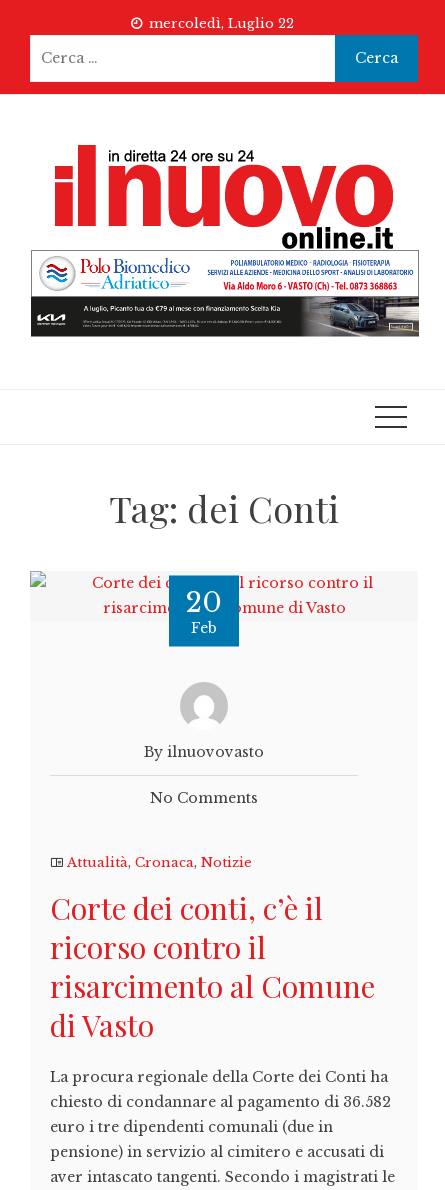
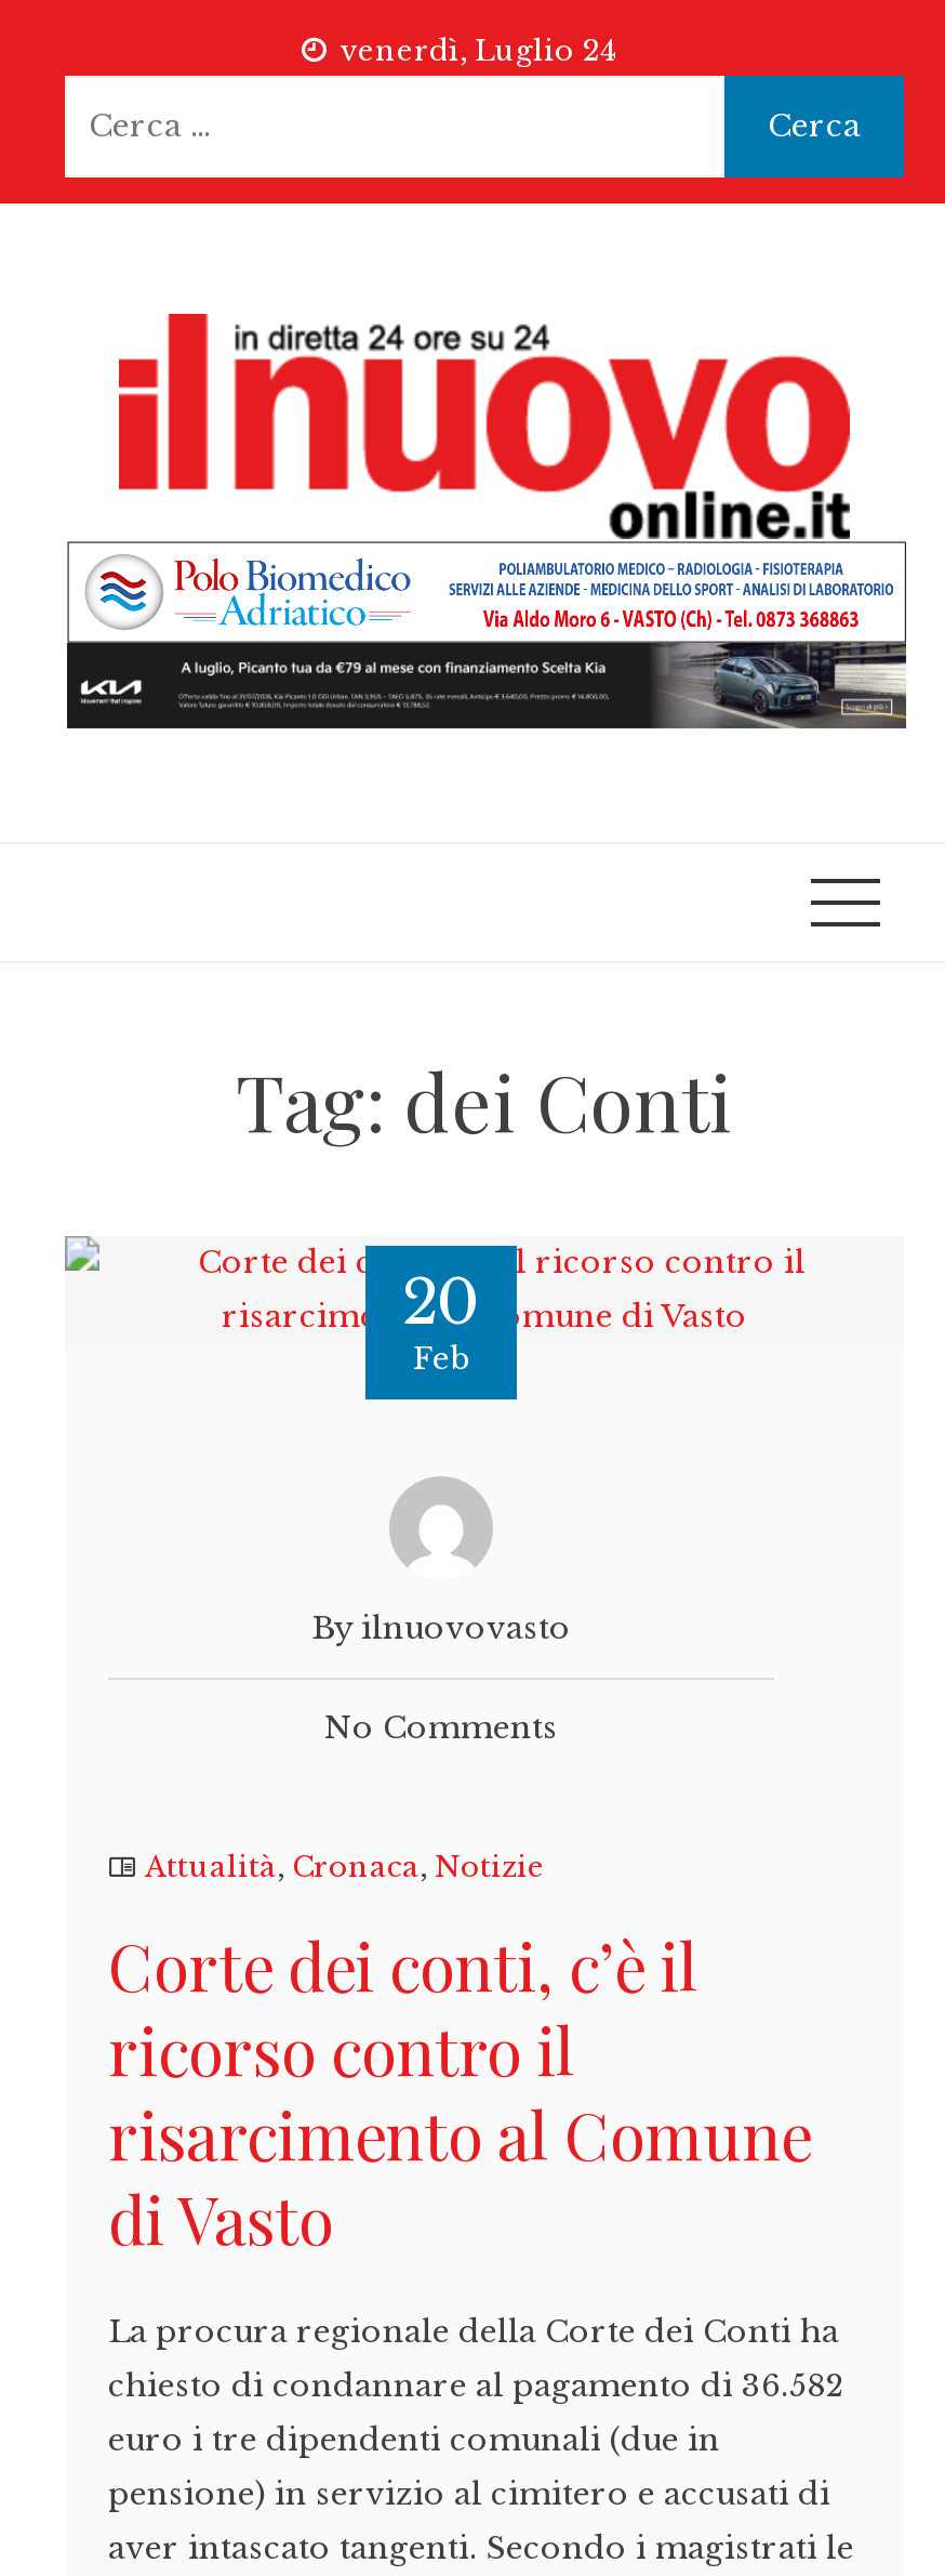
- mercoledì, Luglio 22
+ venerdì, Luglio 24
